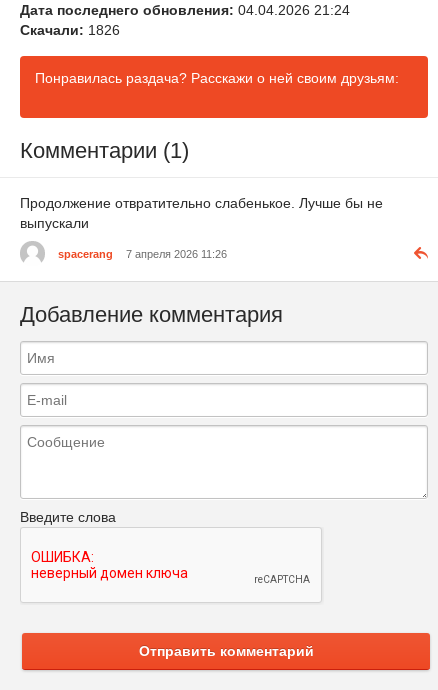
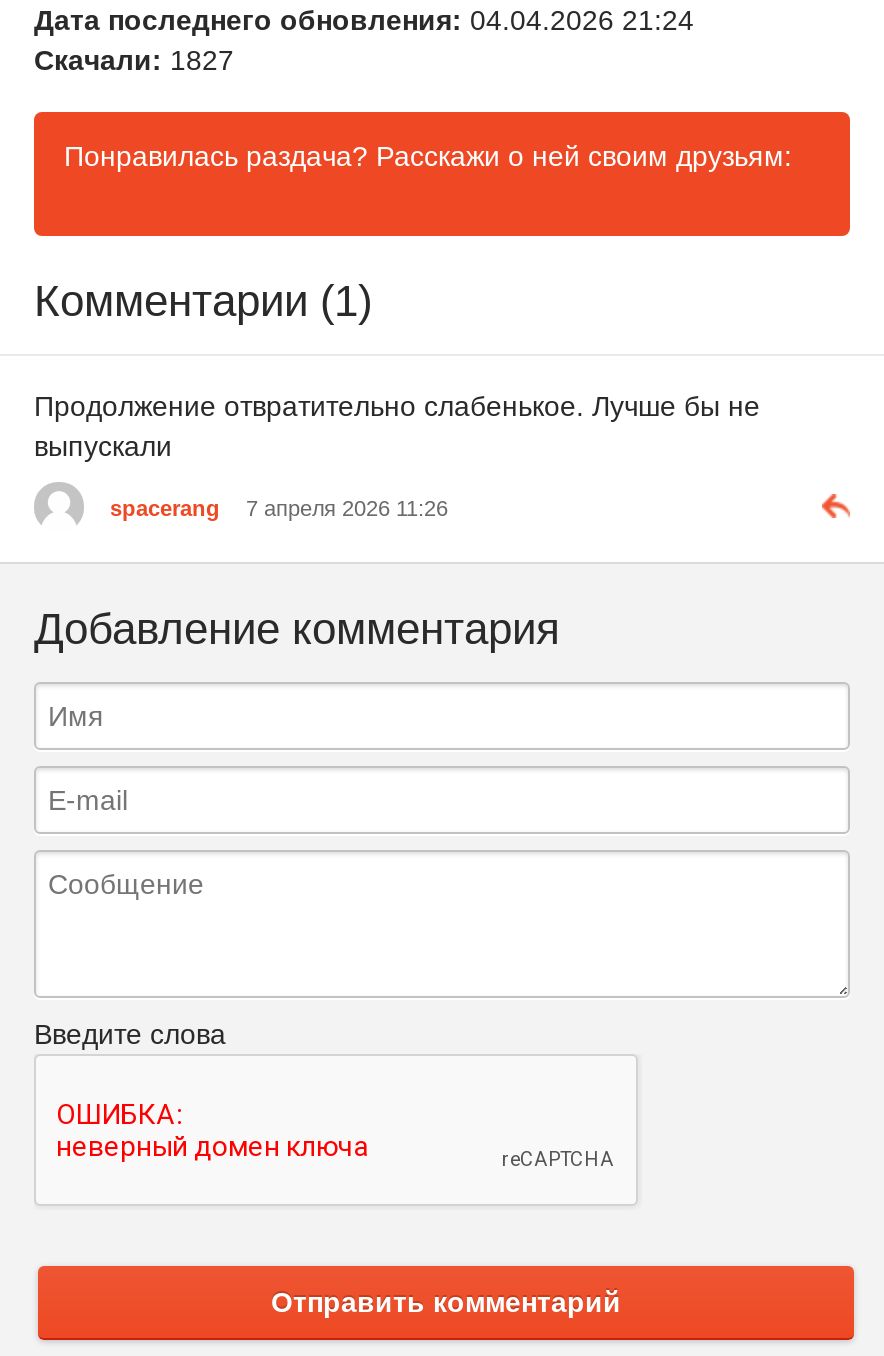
- Скачали: 1826
+ Скачали: 1827
